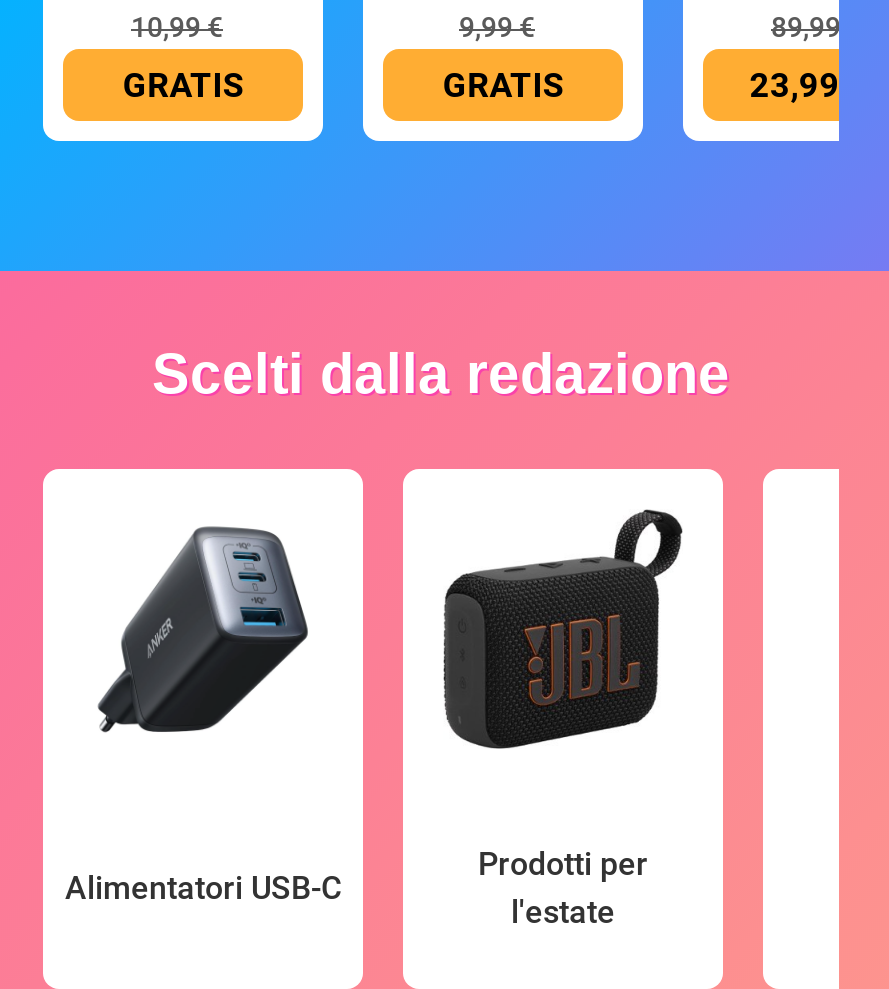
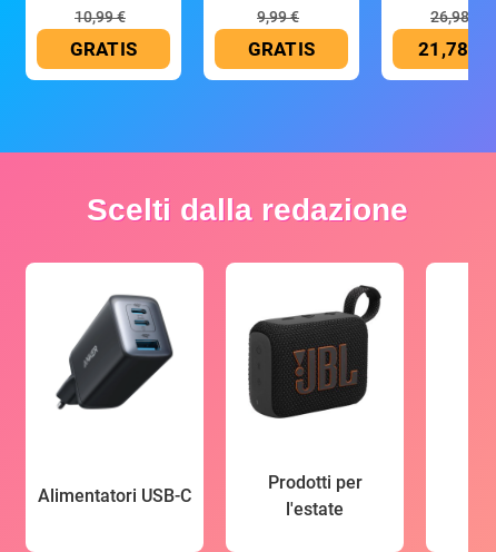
- 89,99 €
+ 26,98 €

- 23,99 €
+ 21,78 €
